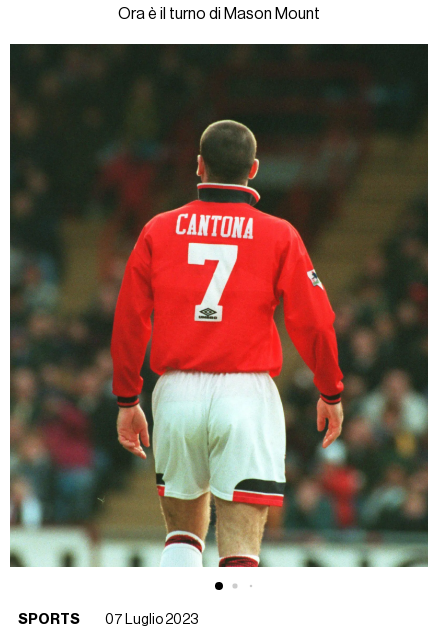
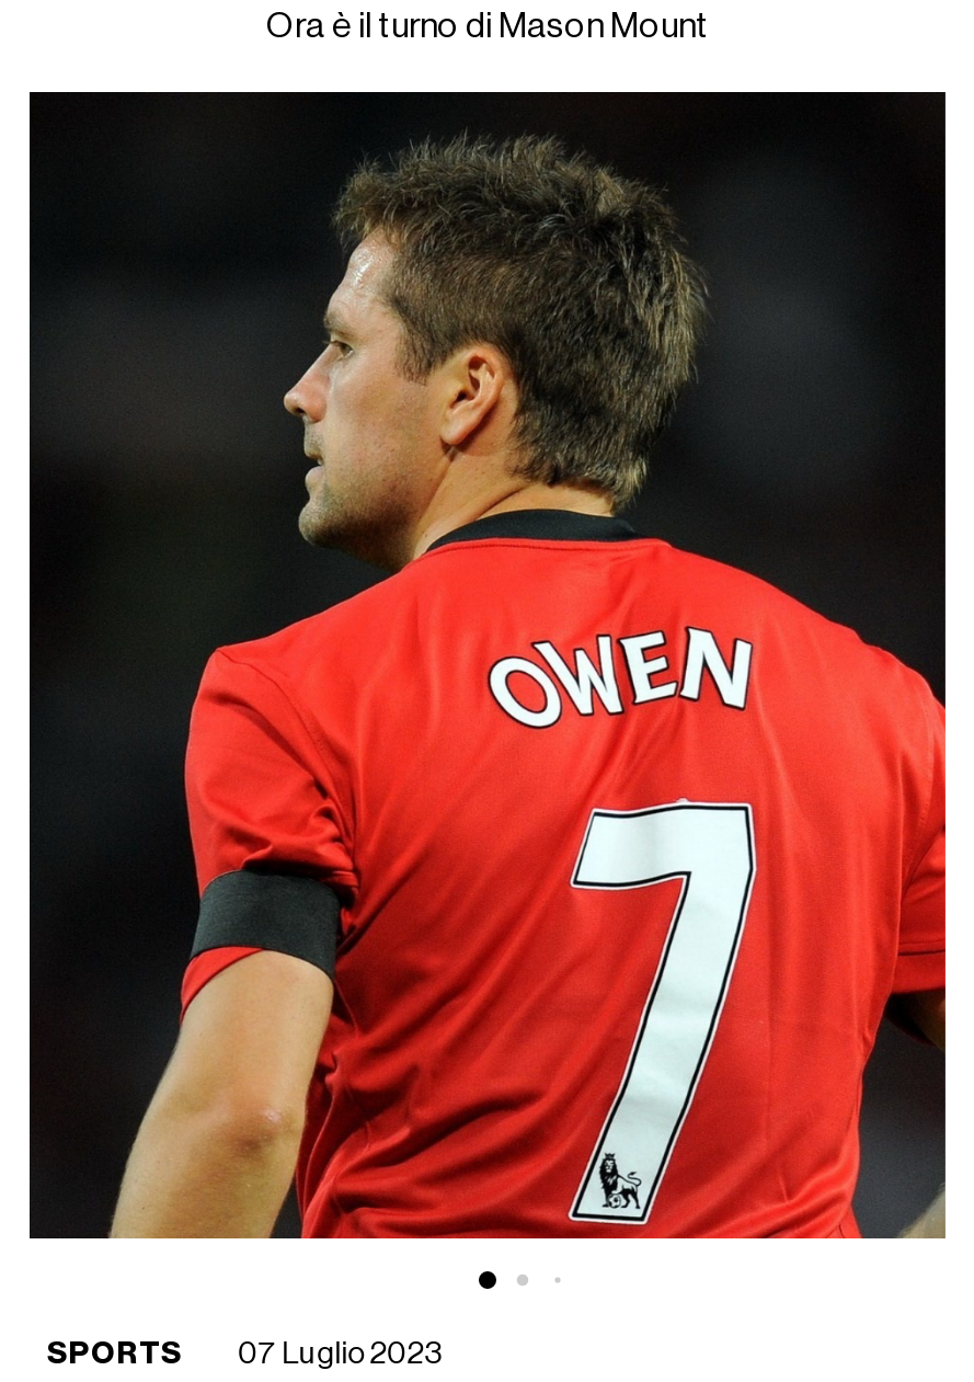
- [image]
+ [image]
